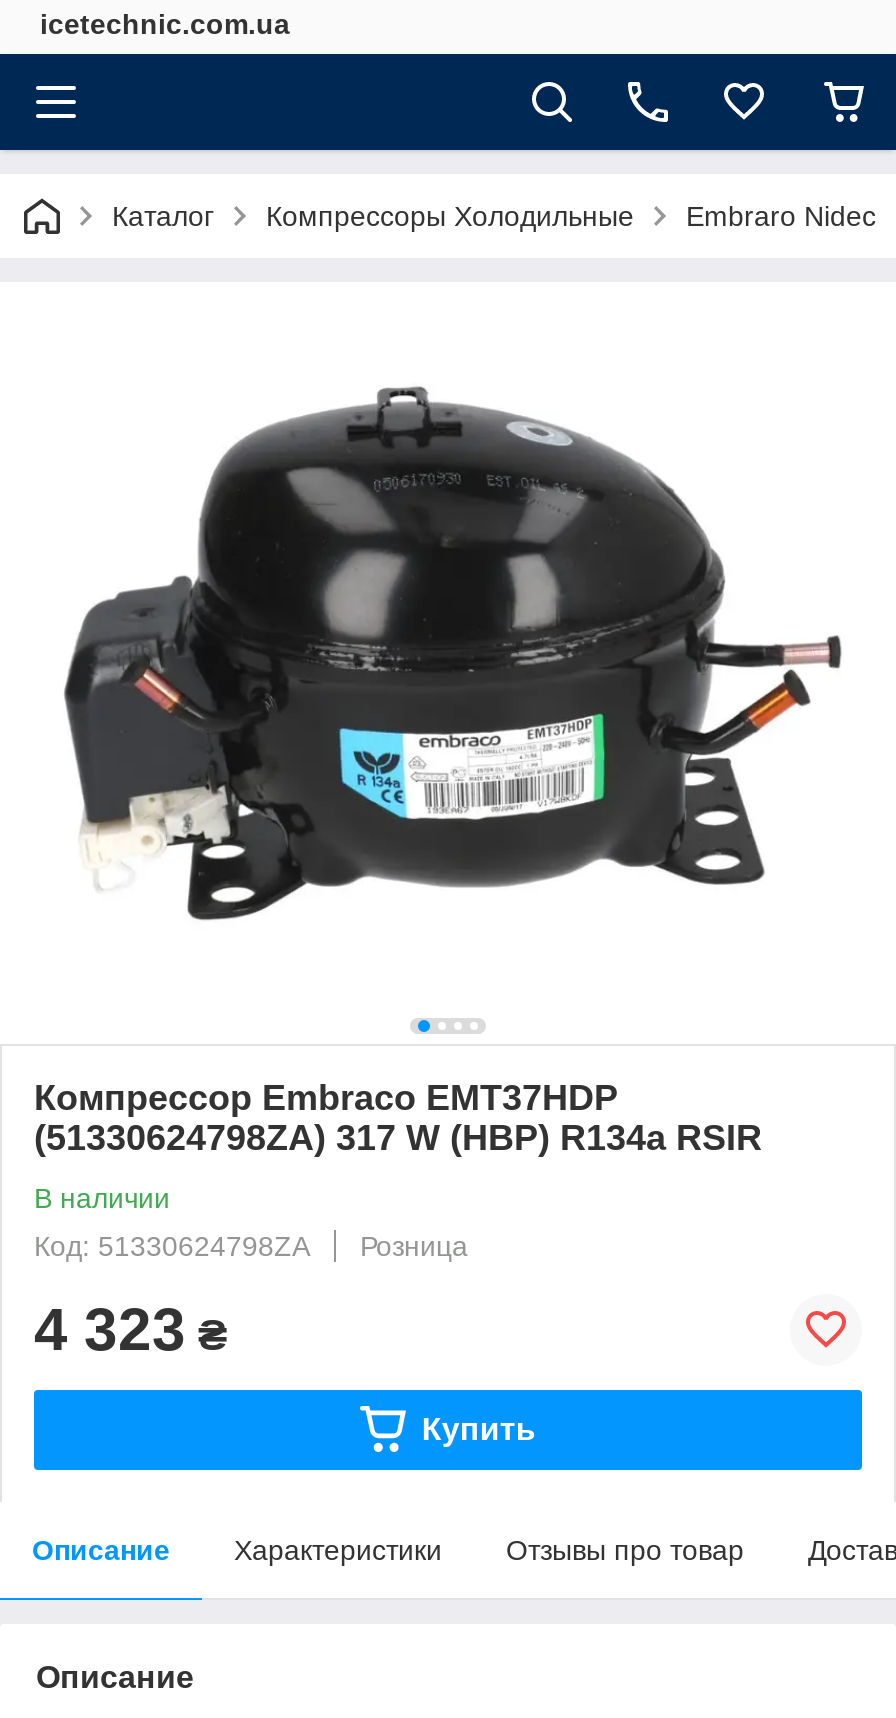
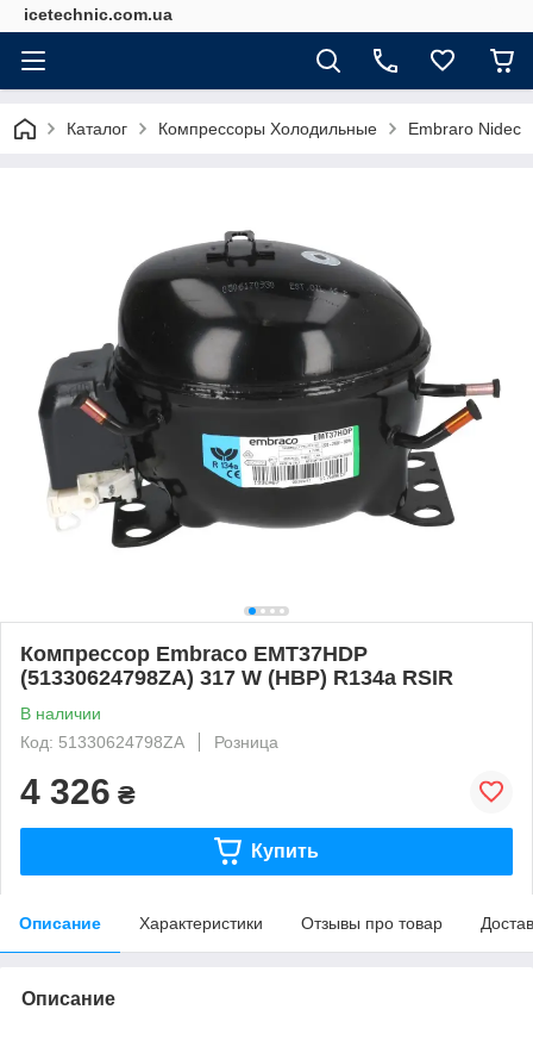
- 4 323 ₴
+ 4 326 ₴
